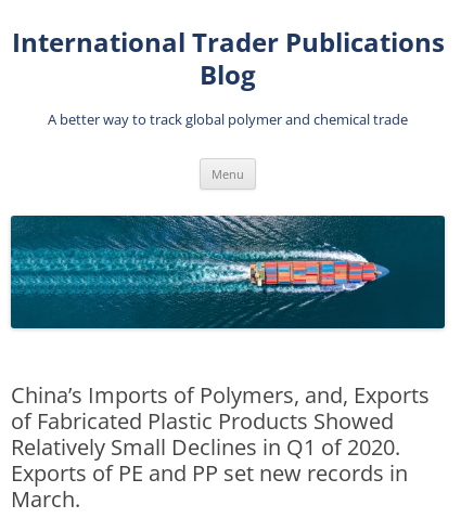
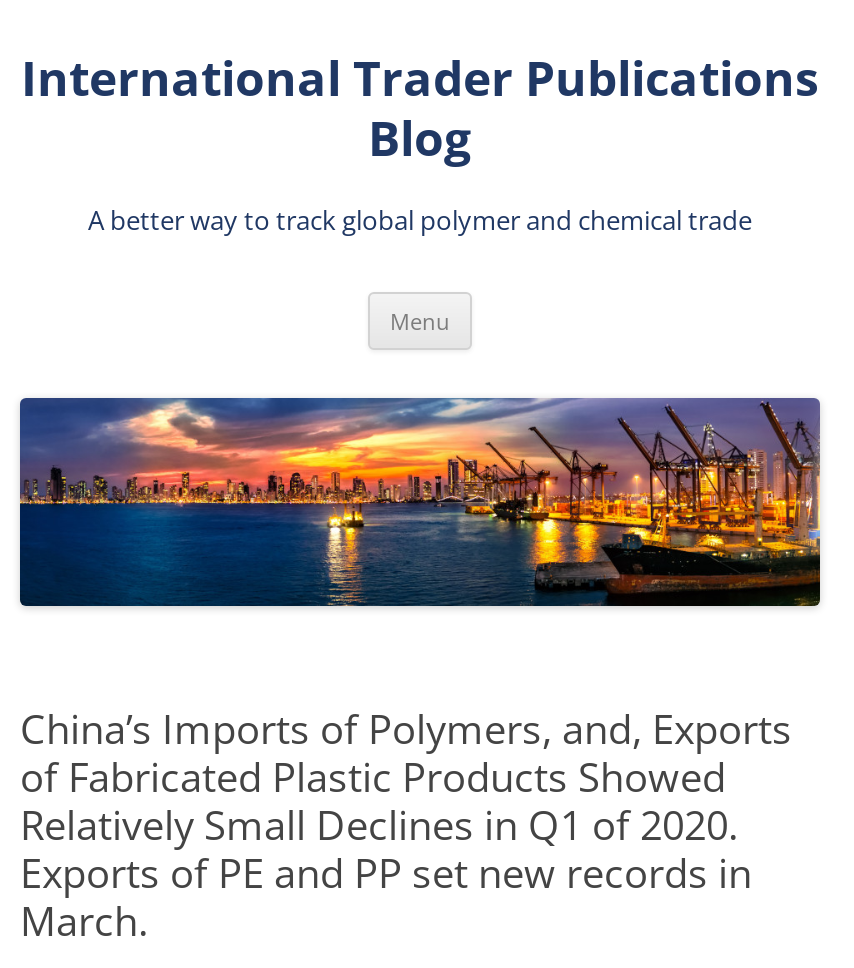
- [image]
+ [image]
